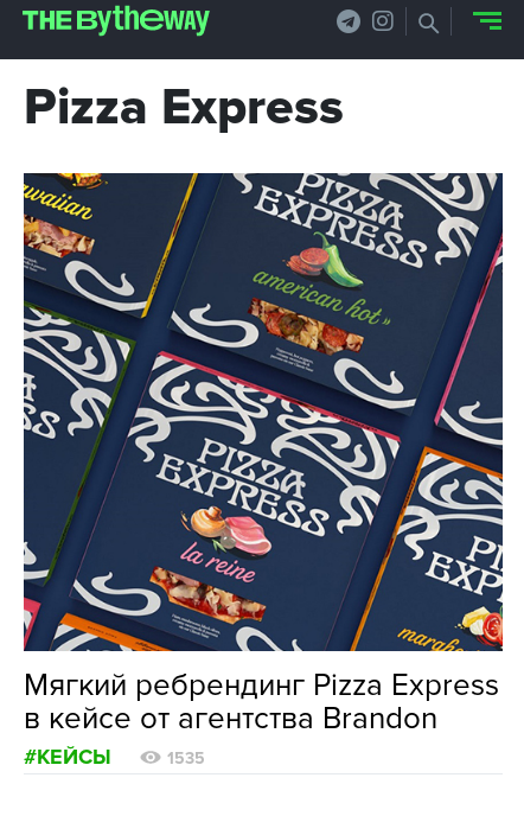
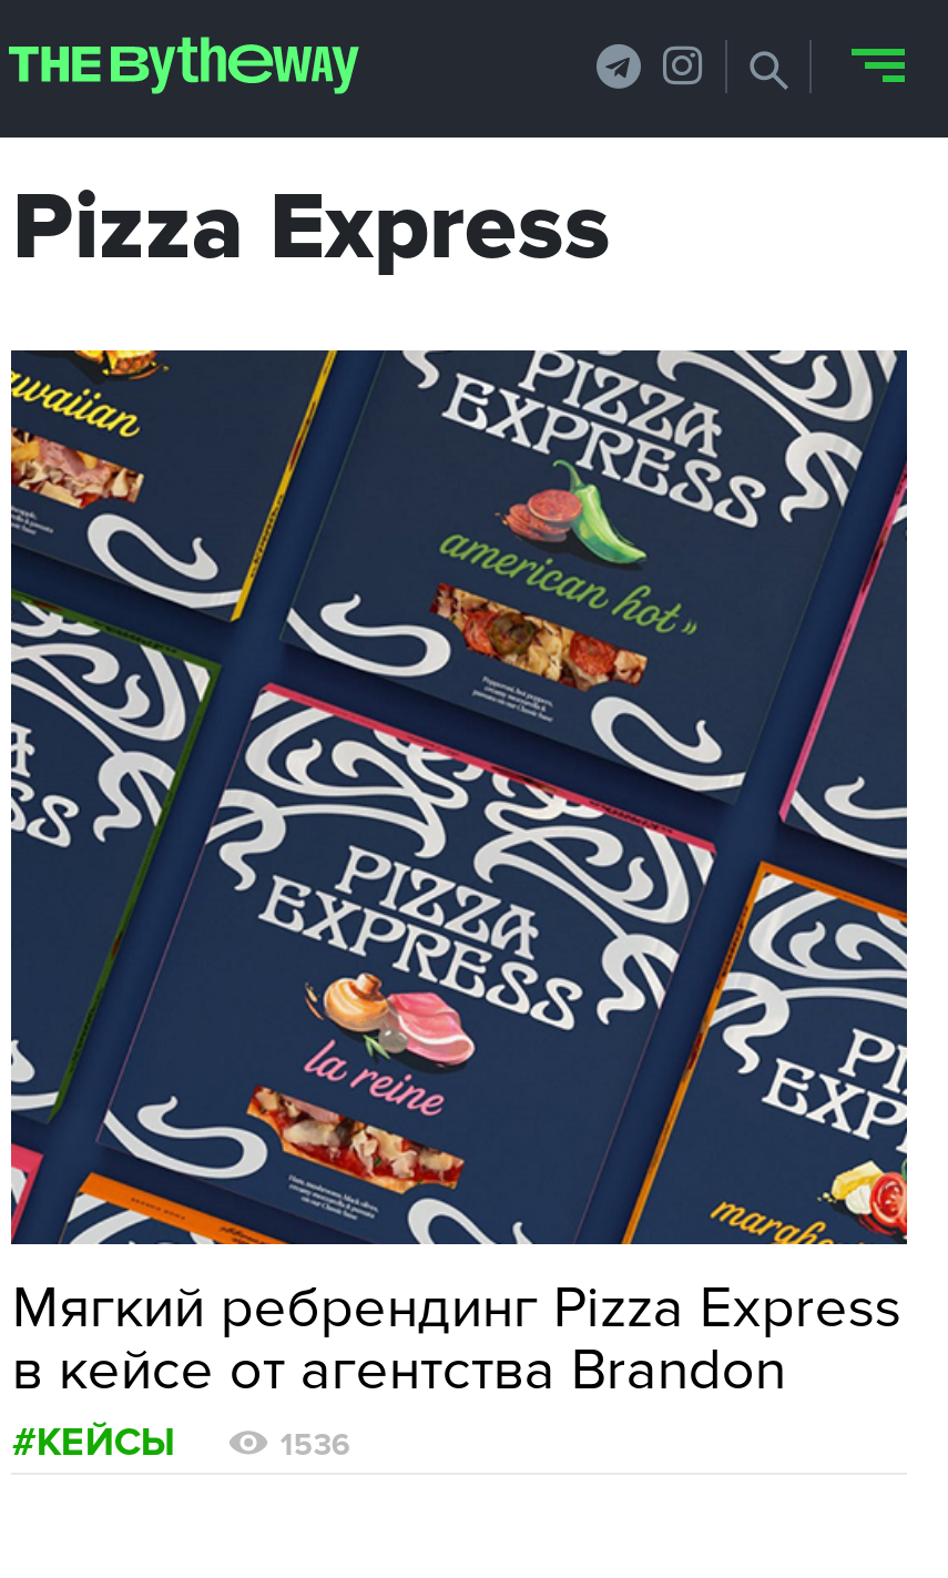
- 1535
+ 1536
